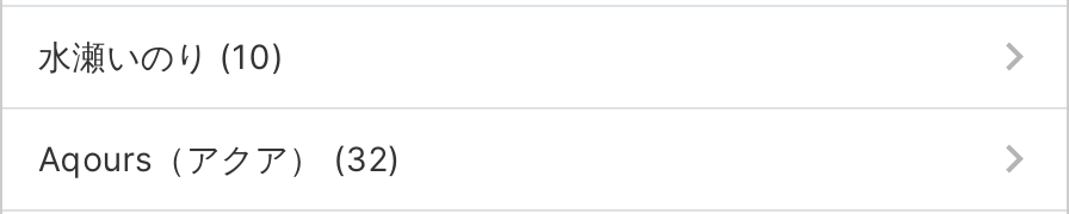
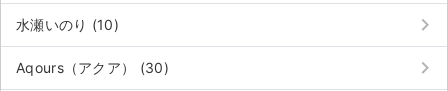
- Aqours（アクア） (32)
+ Aqours（アクア） (30)
